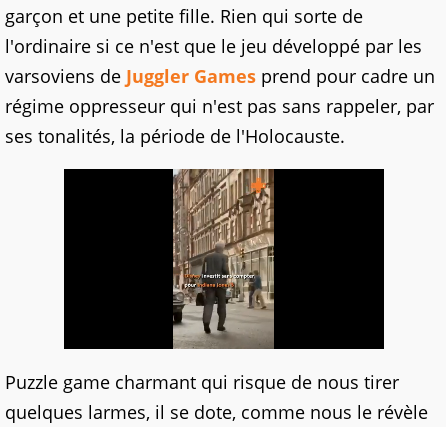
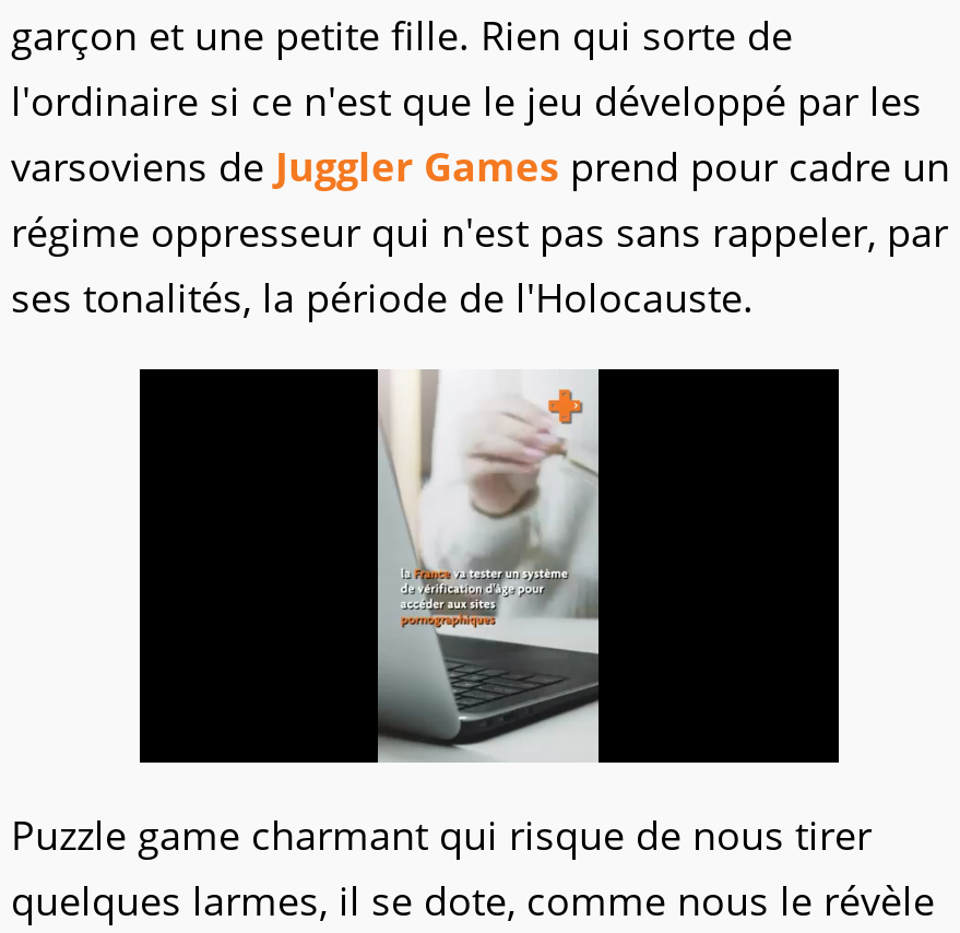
- [image]
+ [image]
